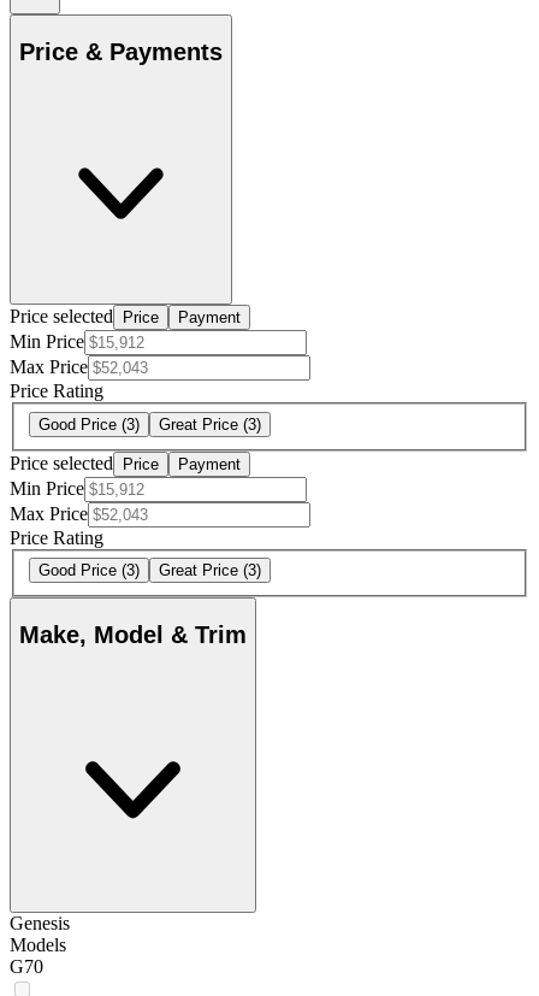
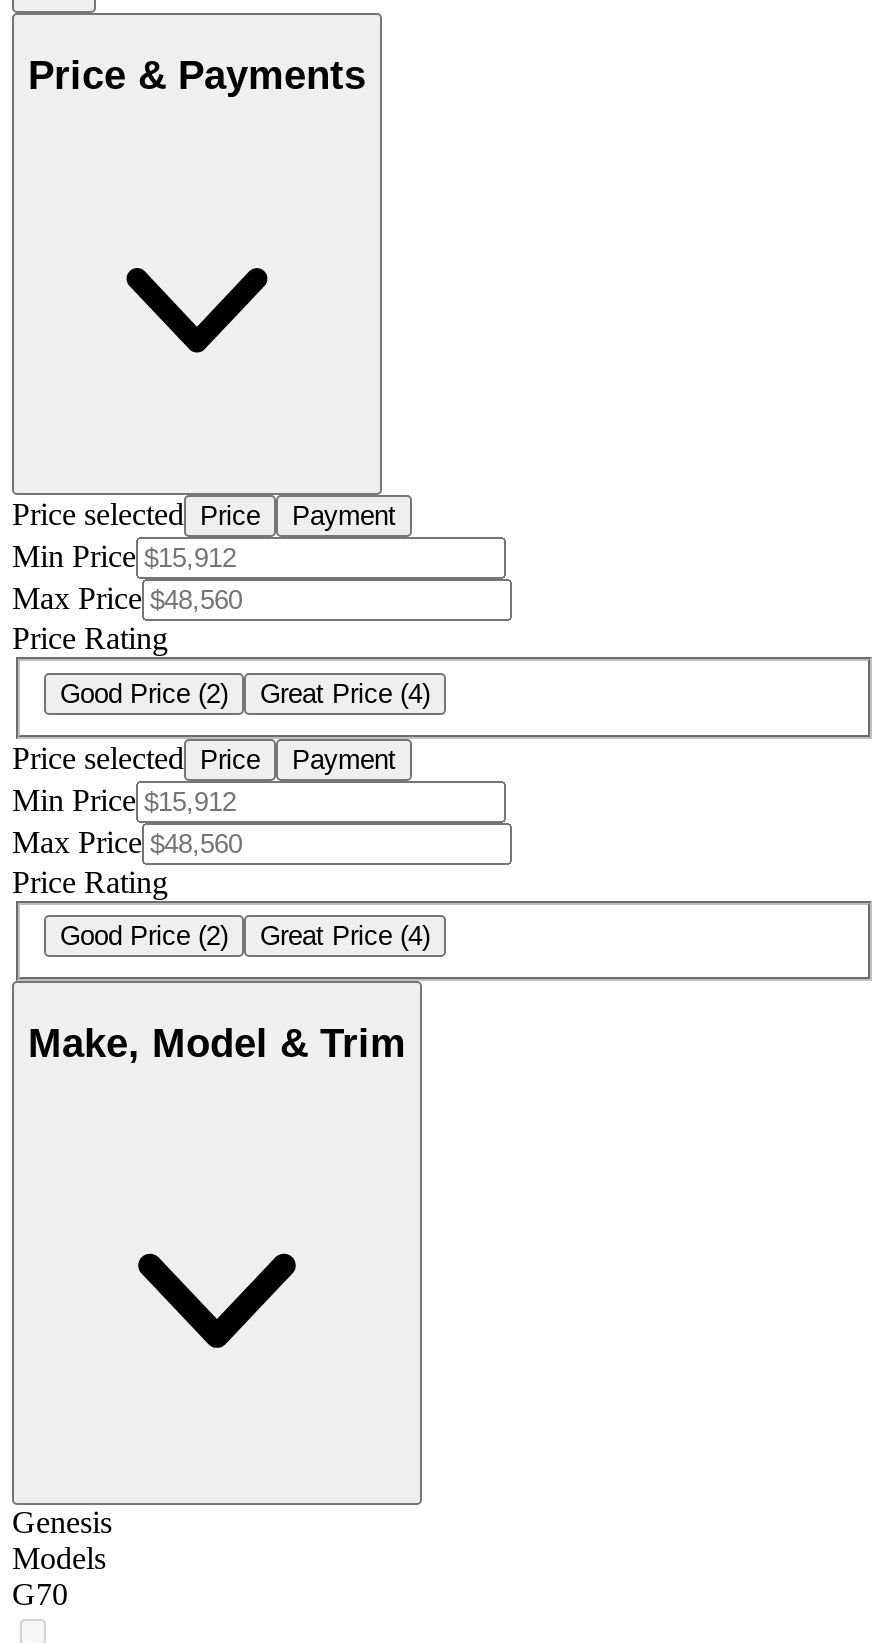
- Good Price (3)
+ Good Price (2)

- Great Price (3)
+ Great Price (4)

- Good Price (3)
+ Good Price (2)

- Great Price (3)
+ Great Price (4)
